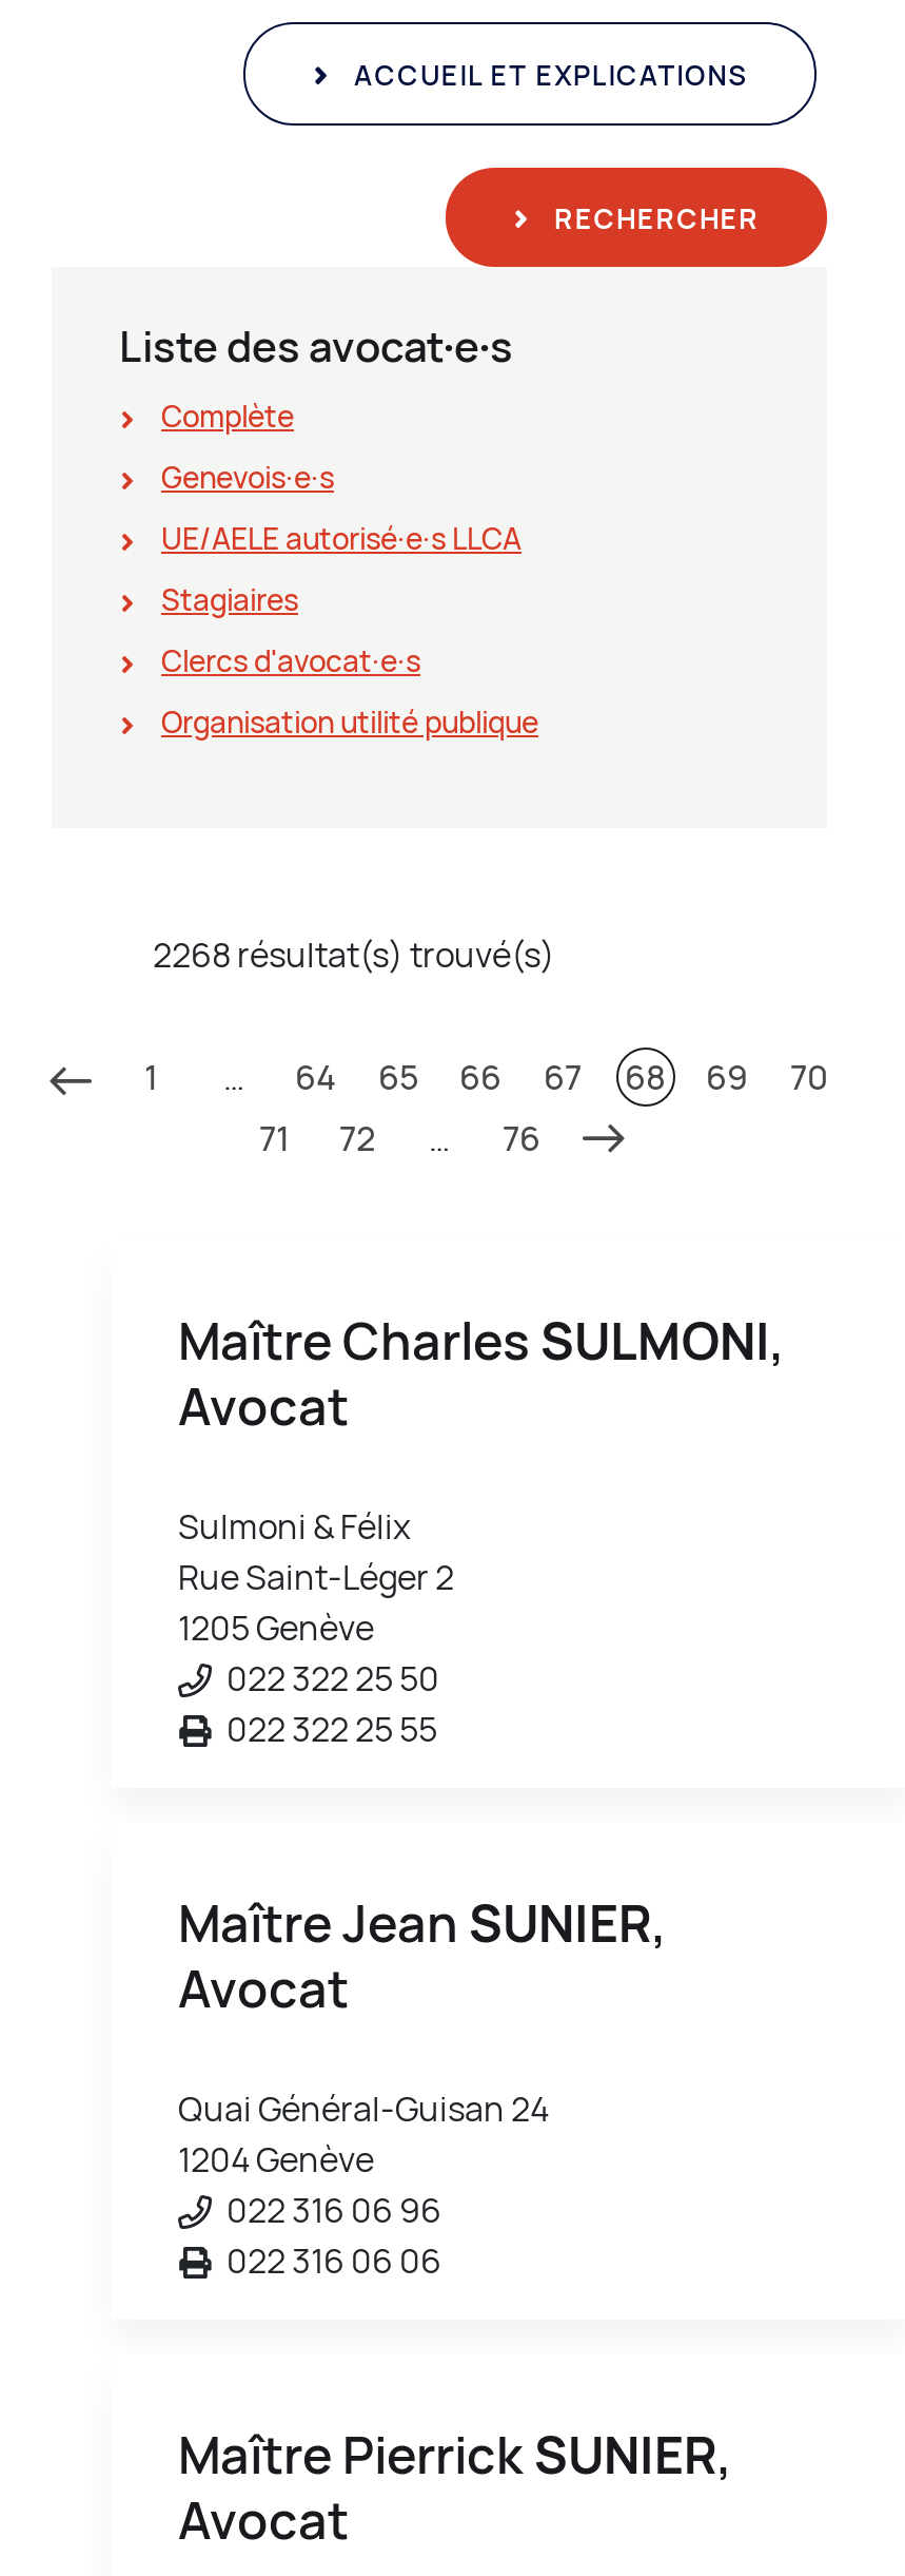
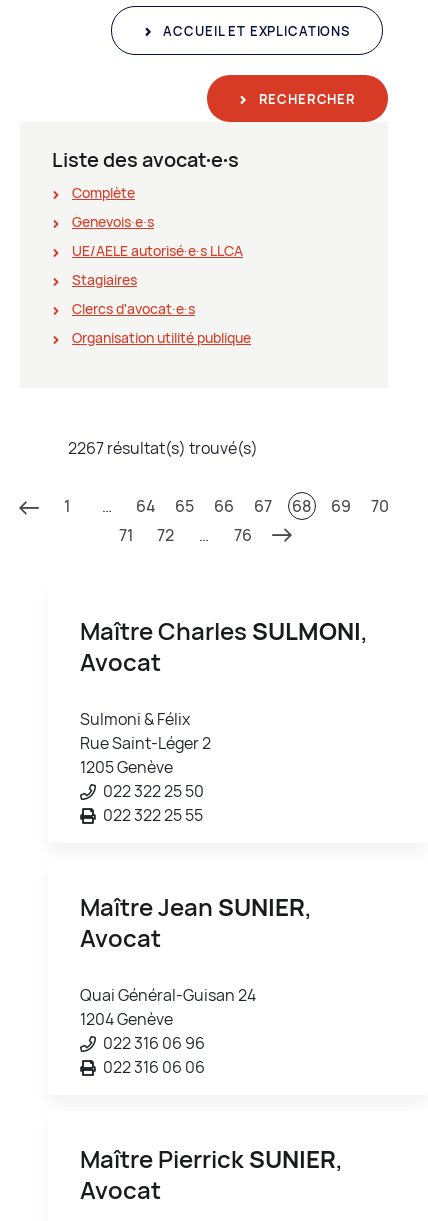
- 2268 résultat(s) trouvé(s)
+ 2267 résultat(s) trouvé(s)
